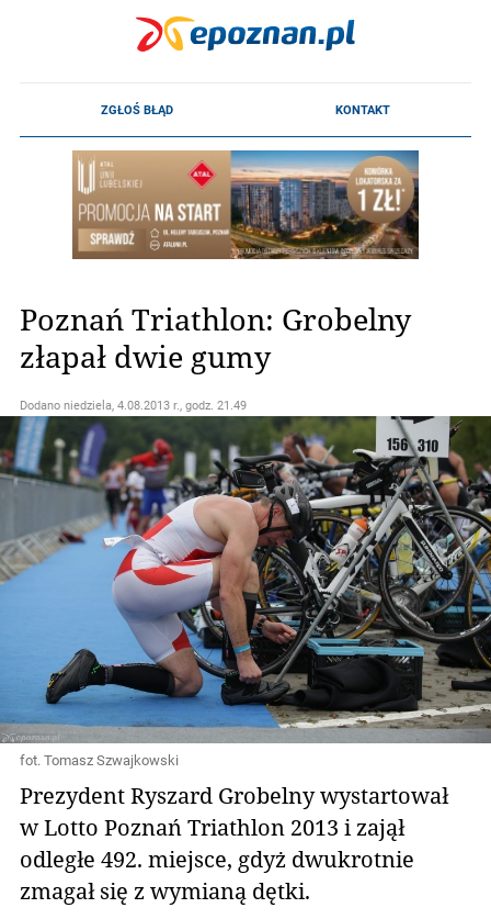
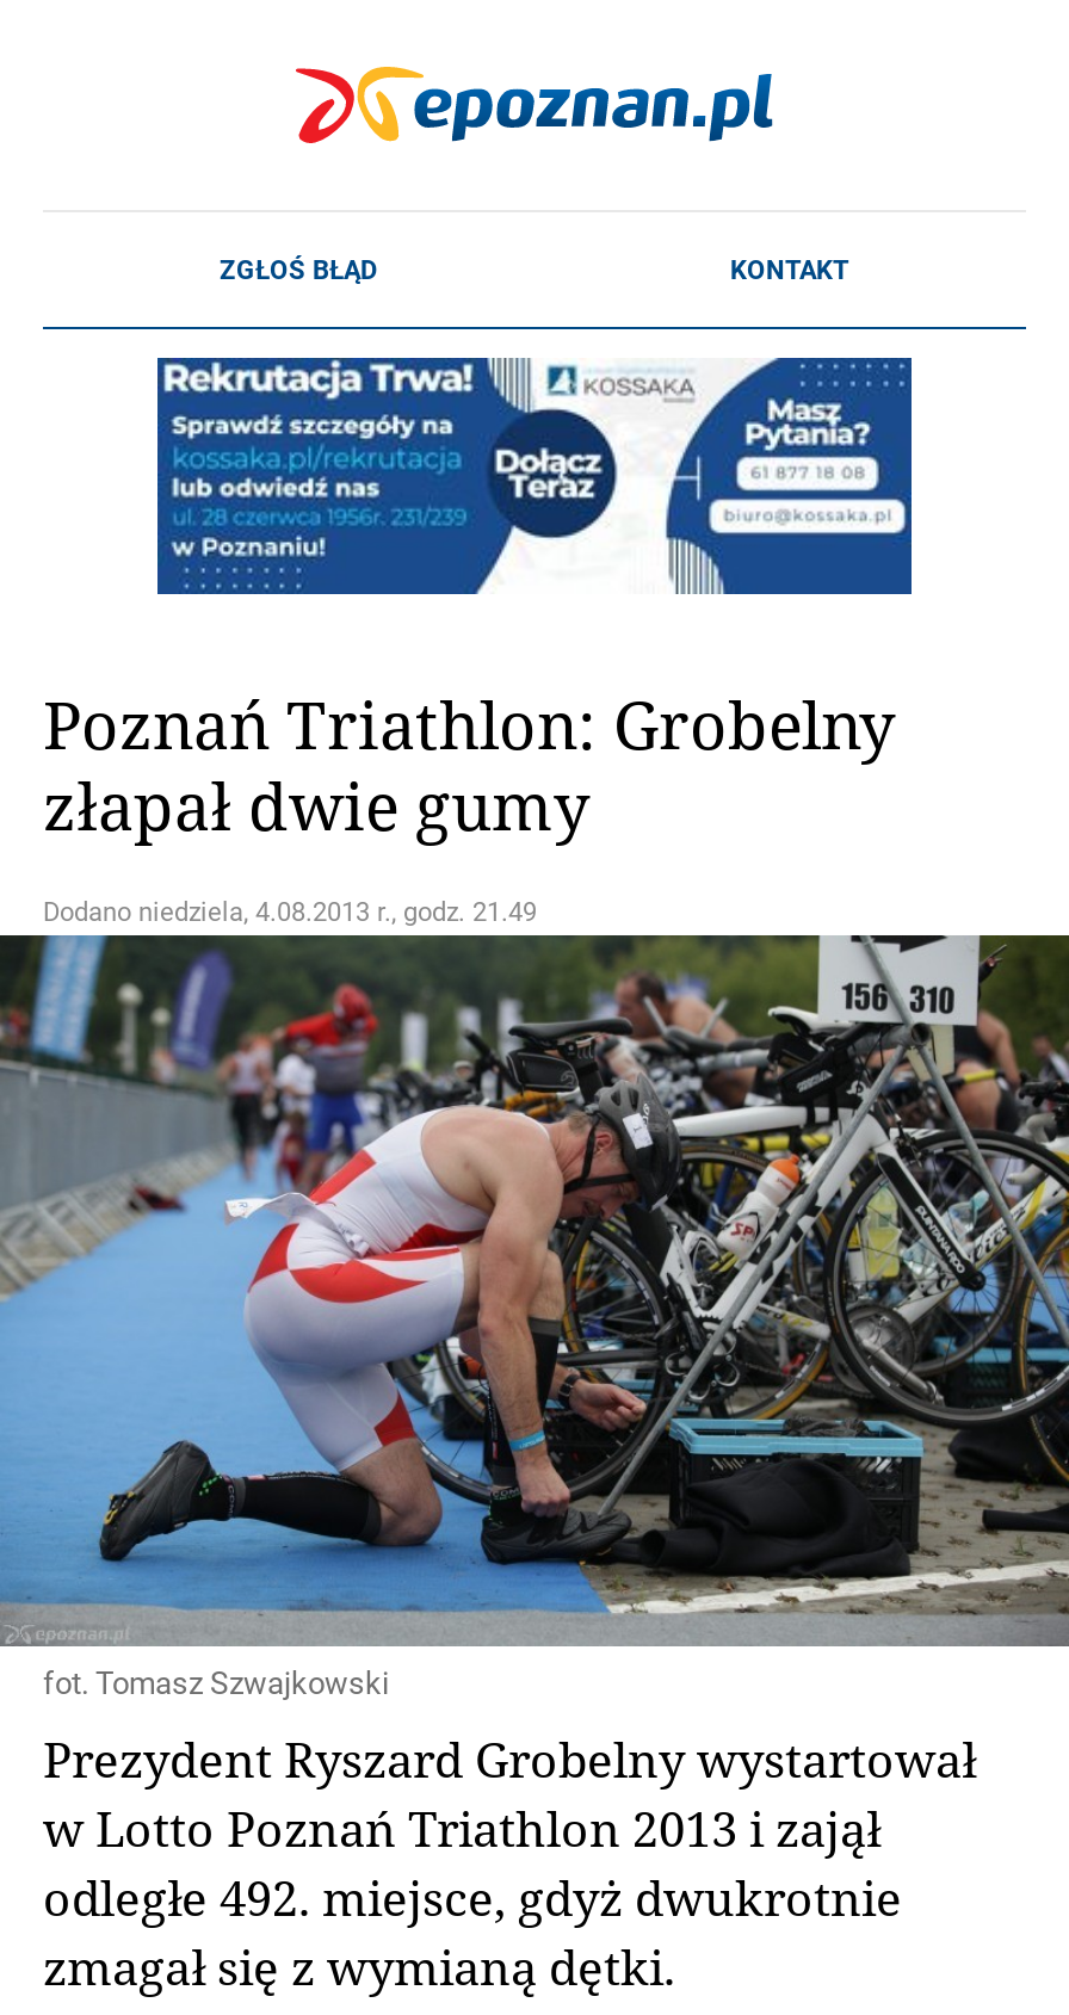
- [image]
+ [image]
